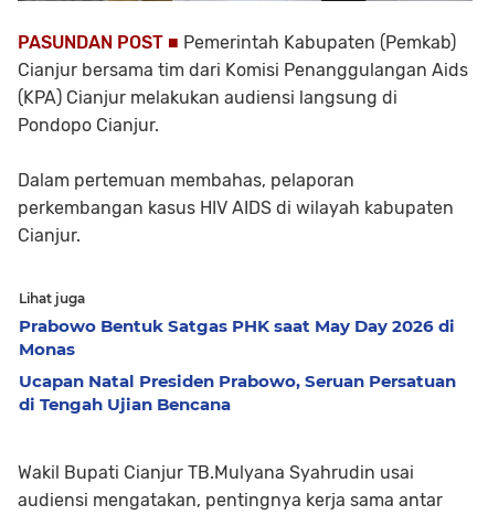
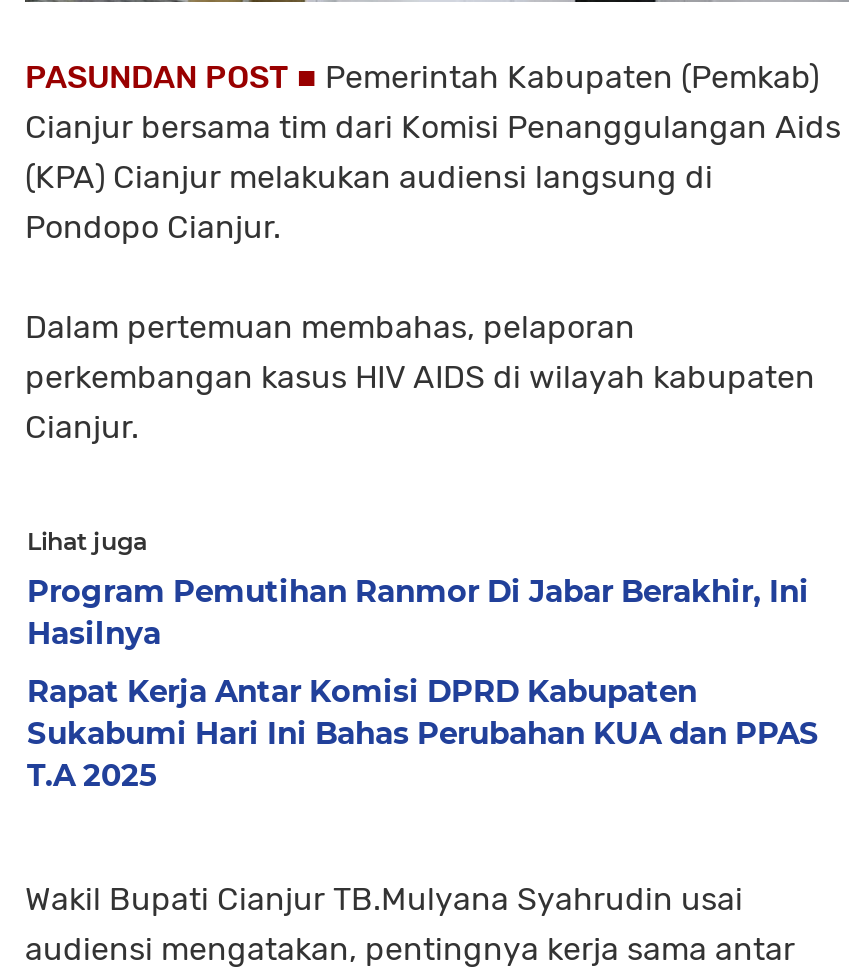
- Prabowo Bentuk Satgas PHK saat May Day 2026 di
- Monas
+ Program Pemutihan Ranmor Di Jabar Berakhir, Ini
+ Hasilnya

- Ucapan Natal Presiden Prabowo, Seruan Persatuan
- di Tengah Ujian Bencana
+ Rapat Kerja Antar Komisi DPRD Kabupaten
+ Sukabumi Hari Ini Bahas Perubahan KUA dan PPAS
+ T.A 2025
